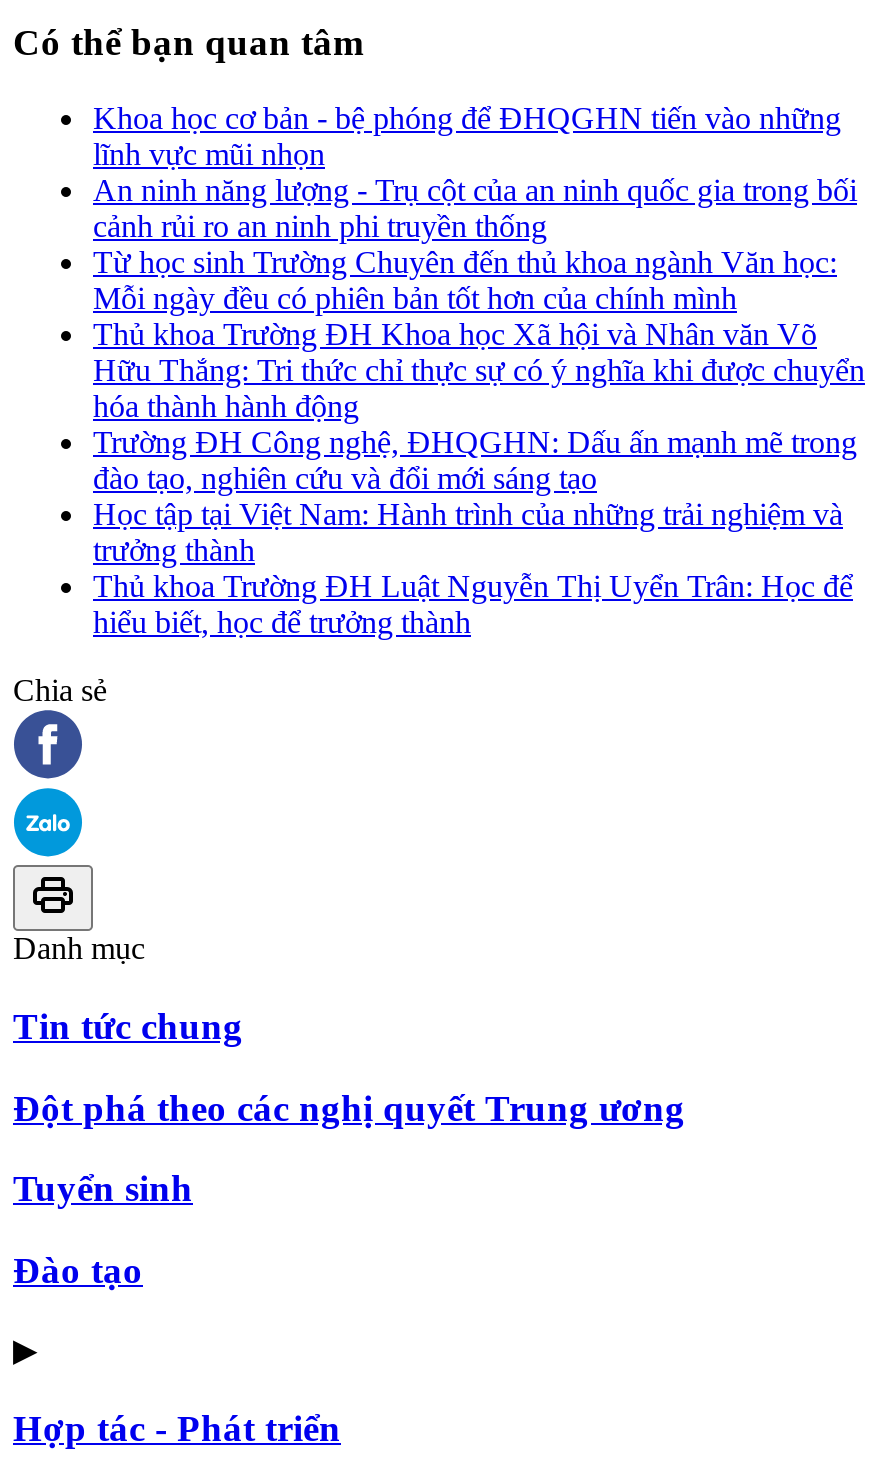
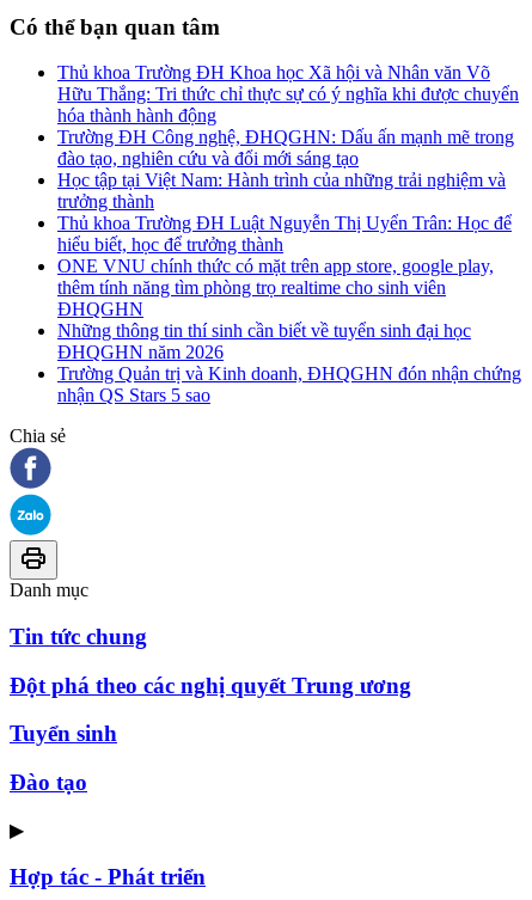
- Khoa học cơ bản - bệ phóng để ĐHQGHN tiến vào những
- lĩnh vực mũi nhọn
- An ninh năng lượng - Trụ cột của an ninh quốc gia trong bối
- cảnh rủi ro an ninh phi truyền thống
- Từ học sinh Trường Chuyên đến thủ khoa ngành Văn học:
- Mỗi ngày đều có phiên bản tốt hơn của chính mình

moved up: Thủ khoa Trường ĐH Khoa học Xã hội và Nhân văn Võ | Hữu Thắng: Tri thức chỉ thực sự có ý nghĩa khi được chuyển | hóa thành hành động | ... | Thủ khoa Trường ĐH Luật Nguyễn Thị Uyển Trân: Học để | hiểu biết, học để trưởng thành

+ ONE VNU chính thức có mặt trên app store, google play,
+ thêm tính năng tìm phòng trọ realtime cho sinh viên
+ ĐHQGHN
+ Những thông tin thí sinh cần biết về tuyển sinh đại học
+ ĐHQGHN năm 2026
+ Trường Quản trị và Kinh doanh, ĐHQGHN đón nhận chứng
+ nhận QS Stars 5 sao
